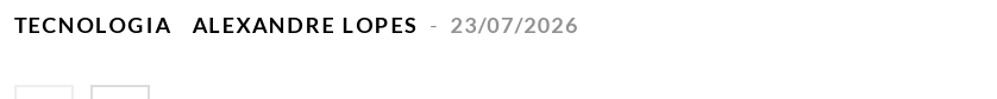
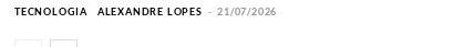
- ALEXANDRE LOPES - 23/07/2026
+ ALEXANDRE LOPES - 21/07/2026
